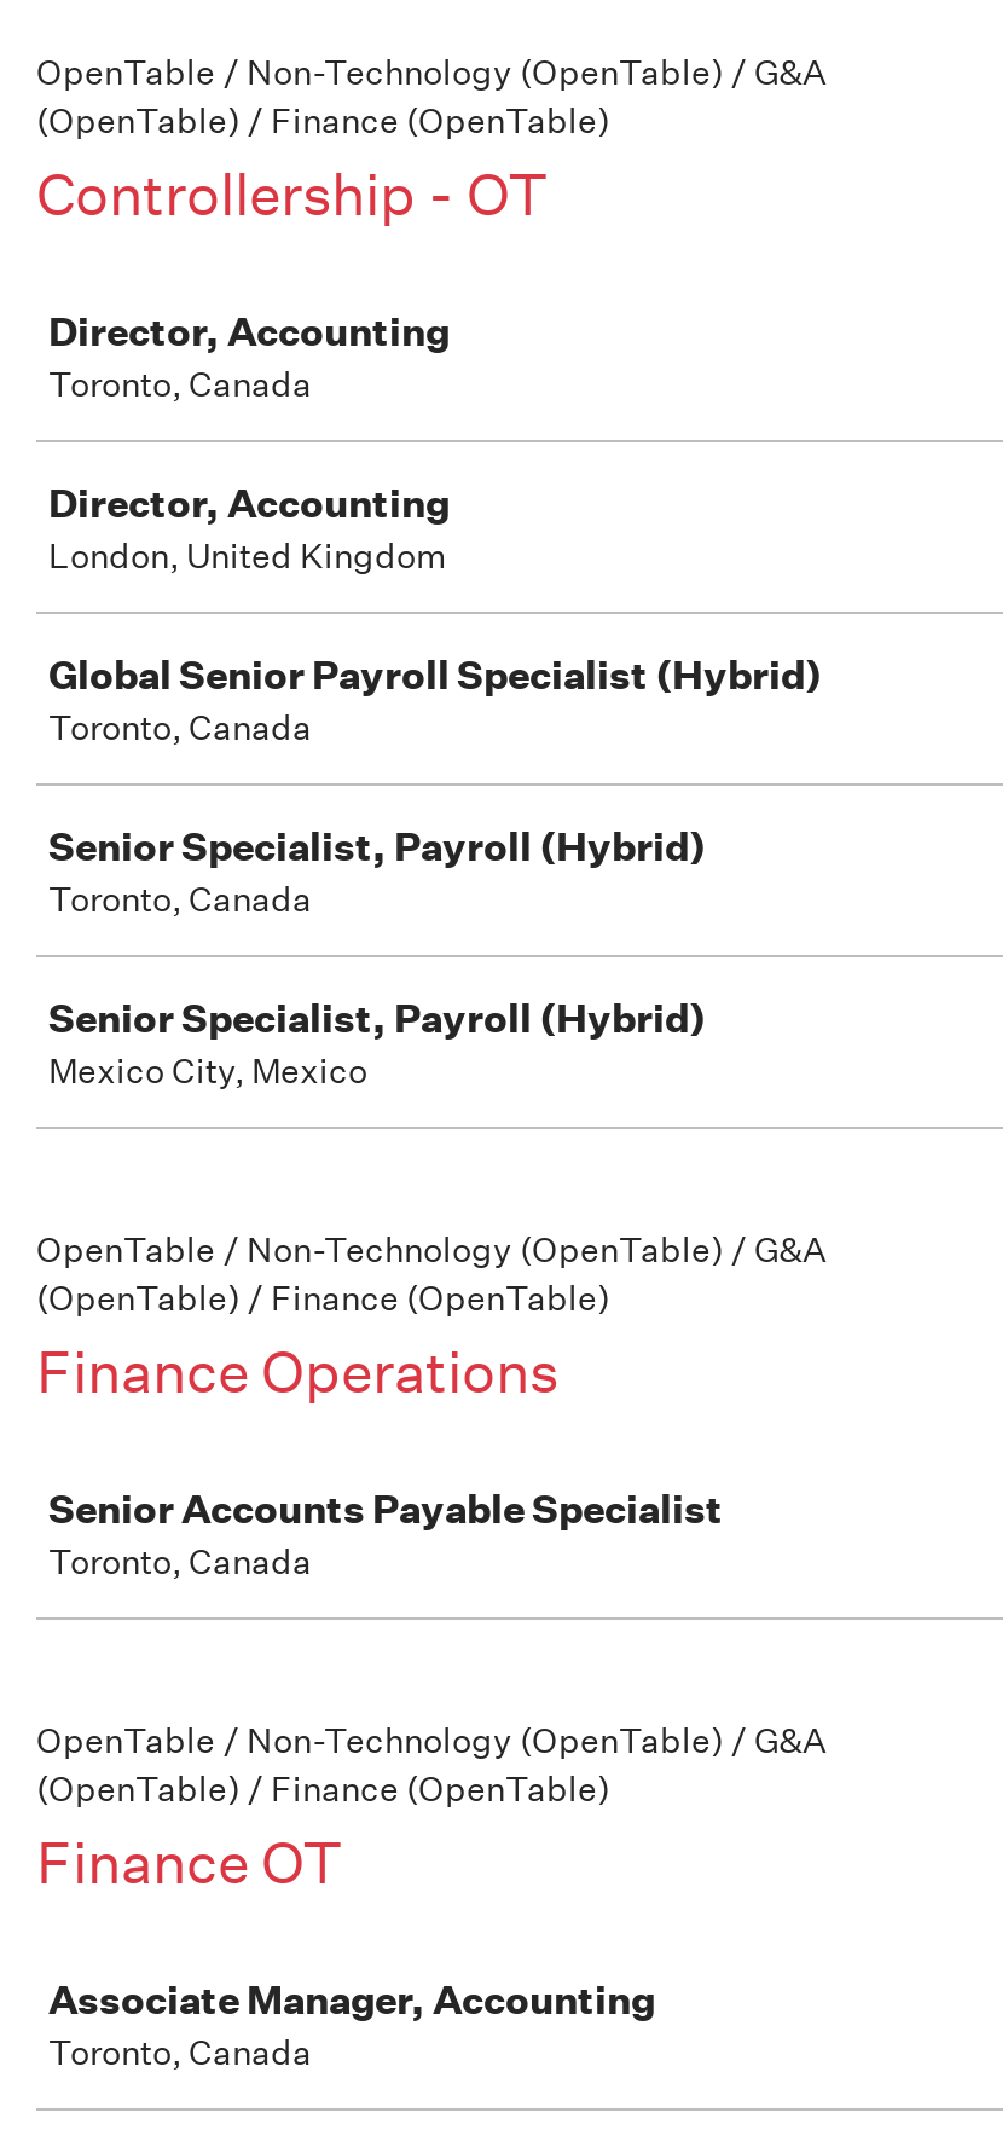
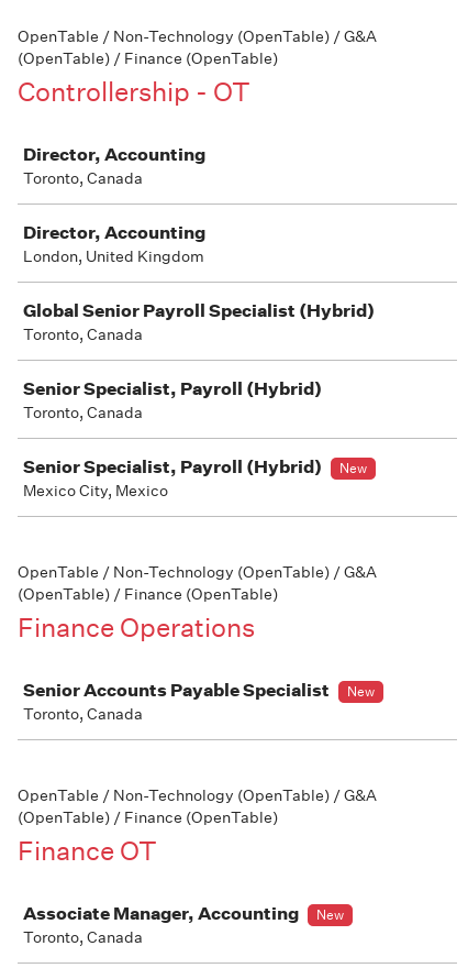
+ New

+ New

+ New
